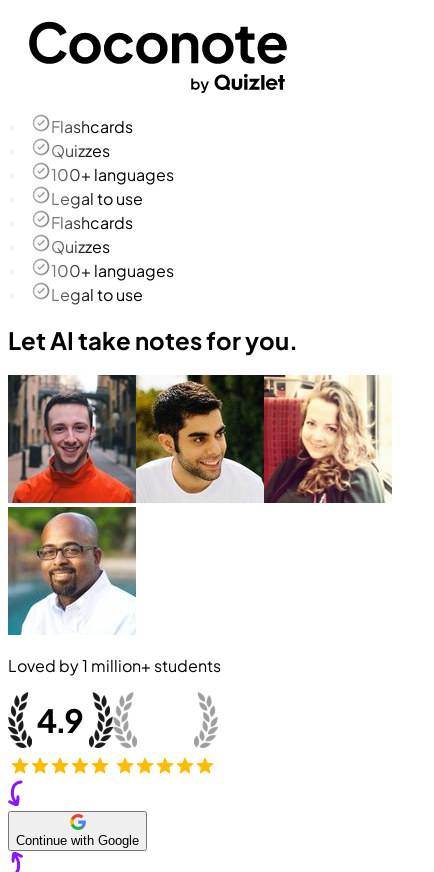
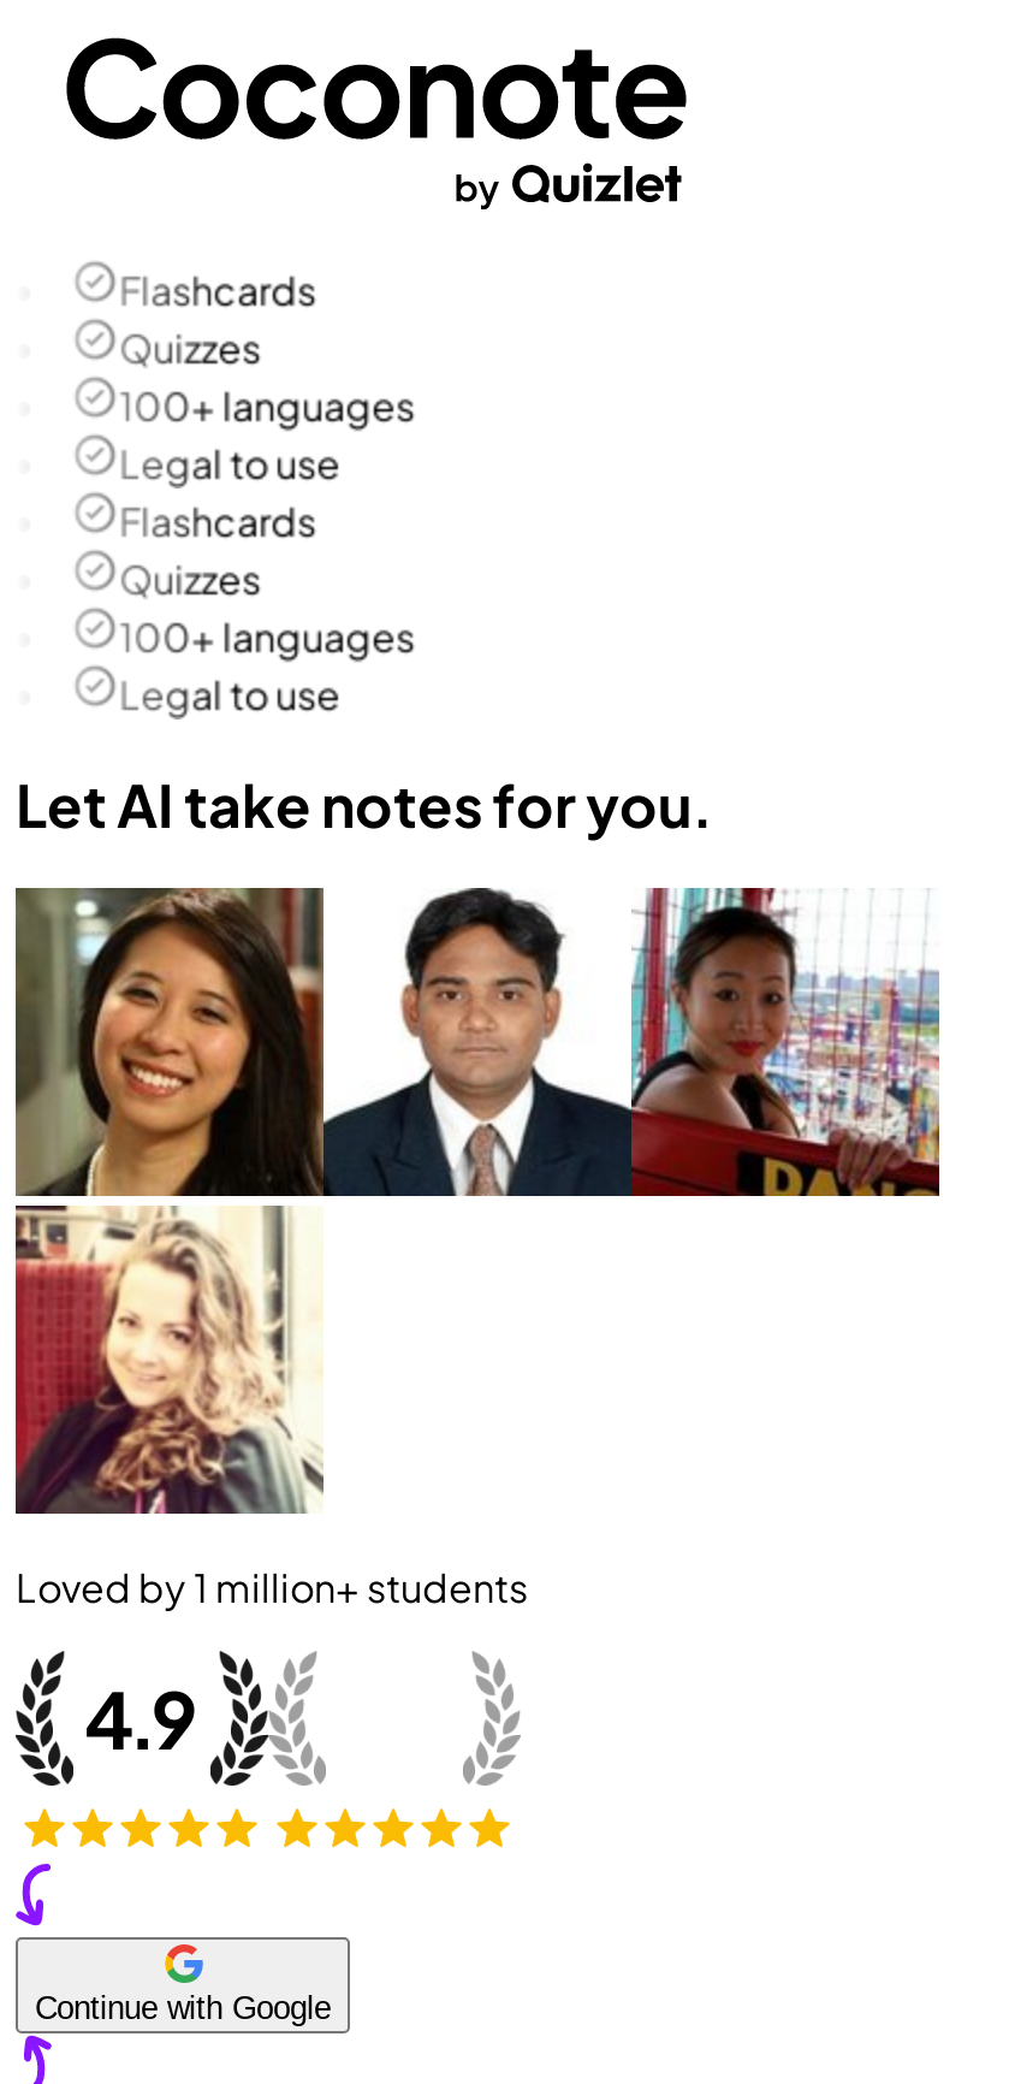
- [image]
+ [image]
